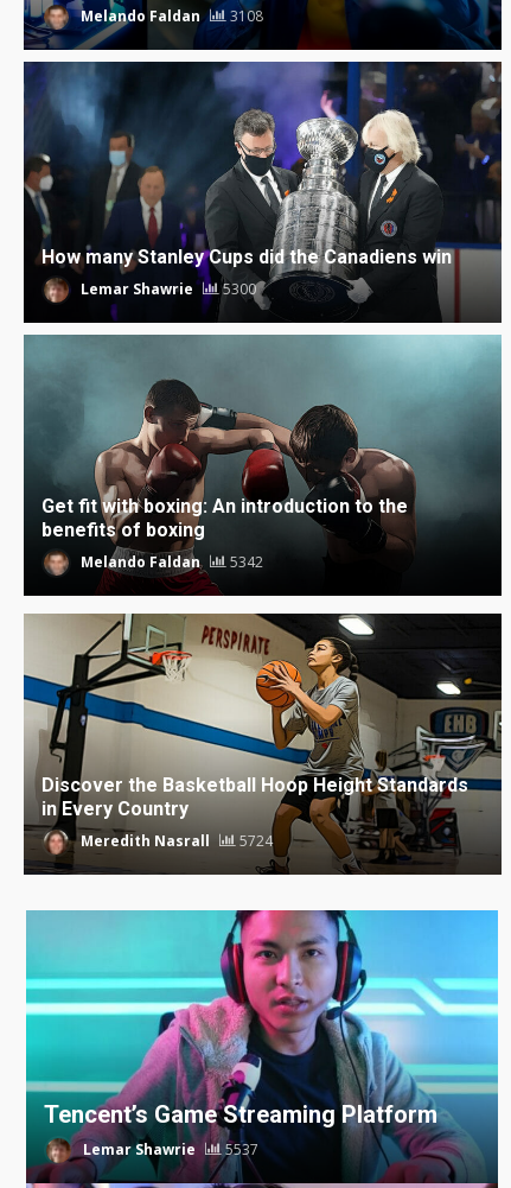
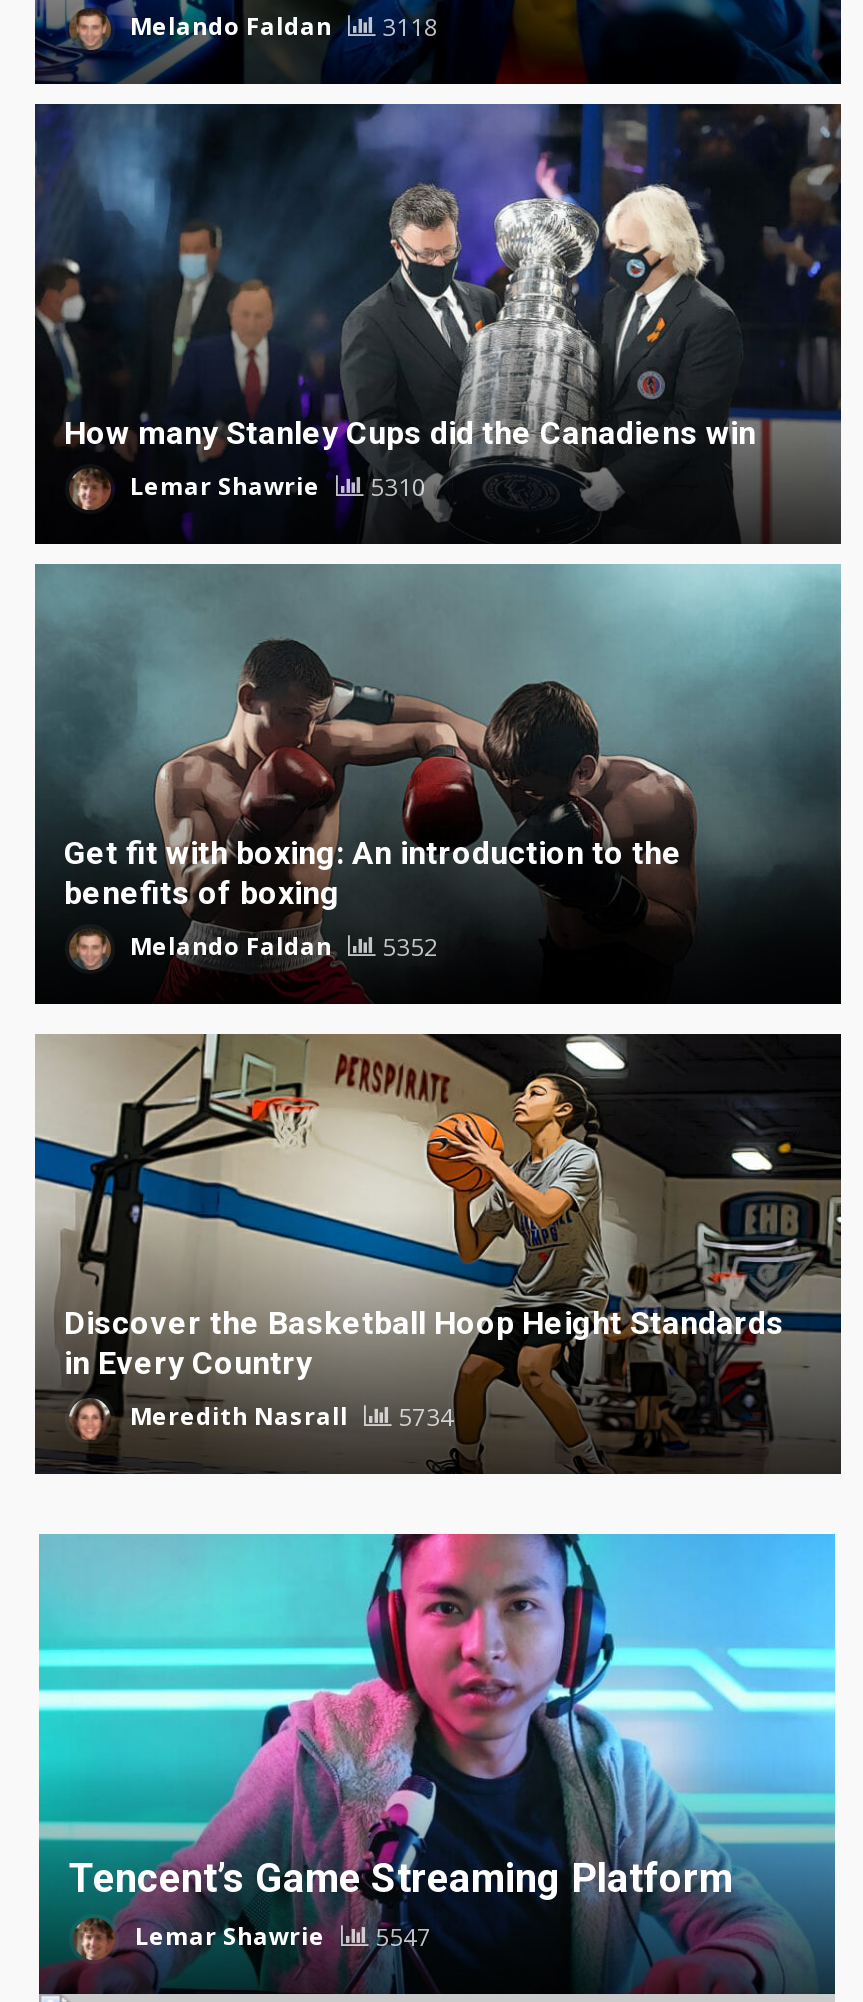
- Melando Faldan 3108
+ Melando Faldan 3118

- Lemar Shawrie 5300
+ Lemar Shawrie 5310

- Melando Faldan 5342
+ Melando Faldan 5352

- Meredith Nasrall 5724
+ Meredith Nasrall 5734

- Lemar Shawrie 5537
+ Lemar Shawrie 5547
